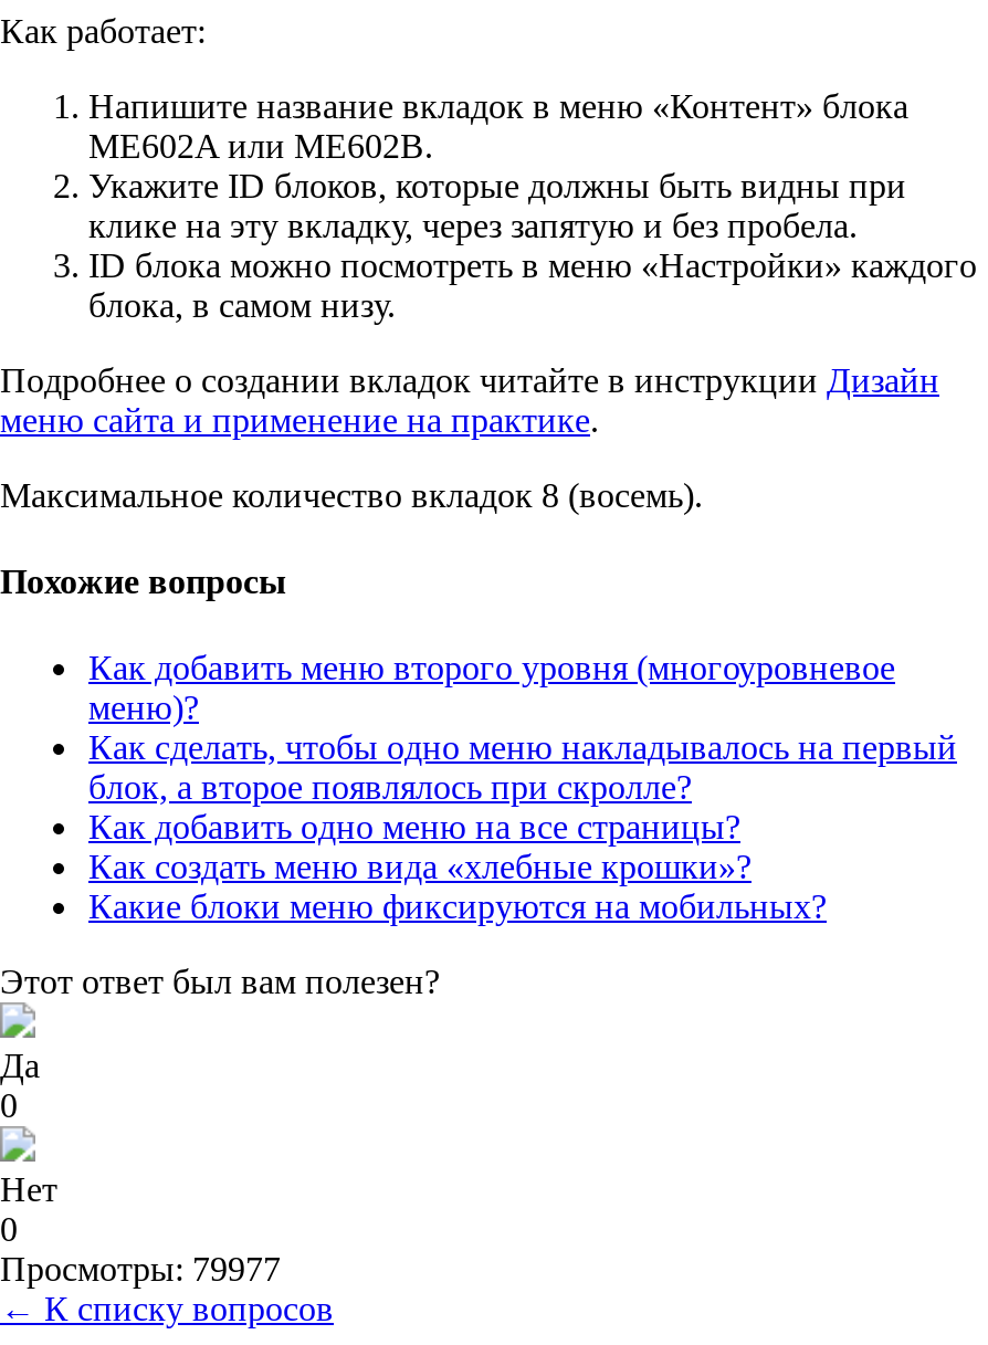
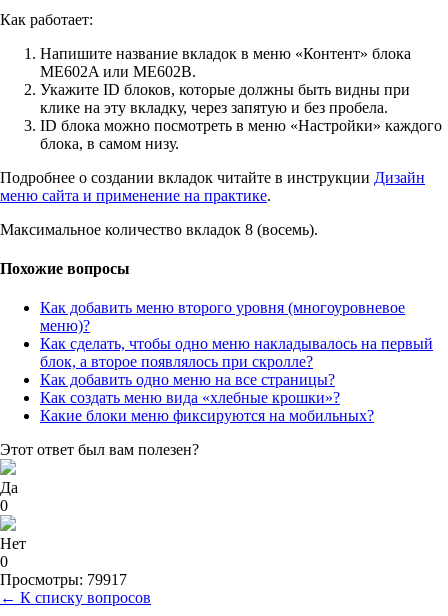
- Просмотры: 79977
+ Просмотры: 79917
